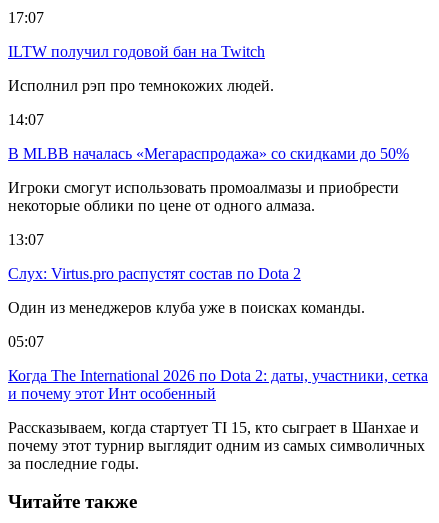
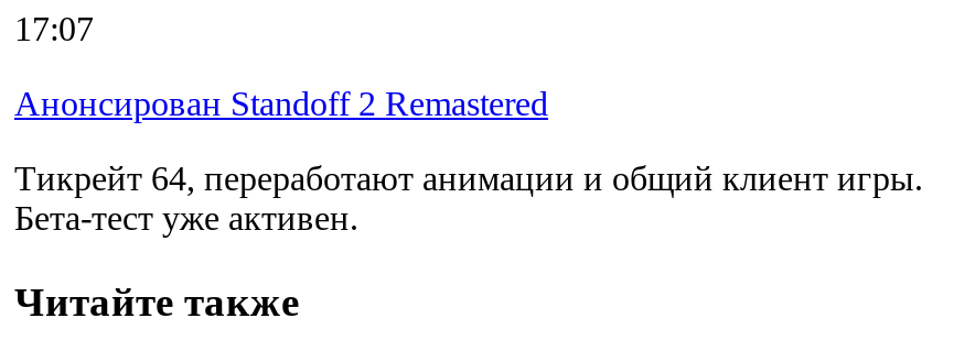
- ILTW получил годовой бан на Twitch
- Исполнил рэп про темнокожих людей.
- 14:07
- В MLBB началась «Мегараспродажа» со скидками до 50%
- Игроки смогут использовать промоалмазы и приобрести
- некоторые облики по цене от одного алмаза.
- 13:07
- Слух: Virtus.pro распустят состав по Dota 2
- Один из менеджеров клуба уже в поисках команды.
- 05:07
- Когда The International 2026 по Dota 2: даты, участники, сетка
- и почему этот Инт особенный
- Рассказываем, когда стартует TI 15, кто сыграет в Шанхае и
- почему этот турнир выглядит одним из самых символичных
- за последние годы.
+ Анонсирован Standoff 2 Remastered
+ Тикрейт 64, переработают анимации и общий клиент игры.
+ Бета-тест уже активен.
